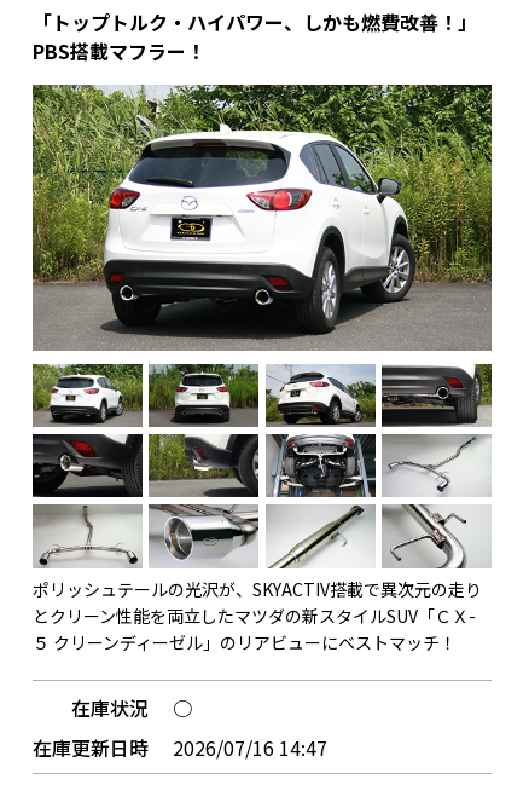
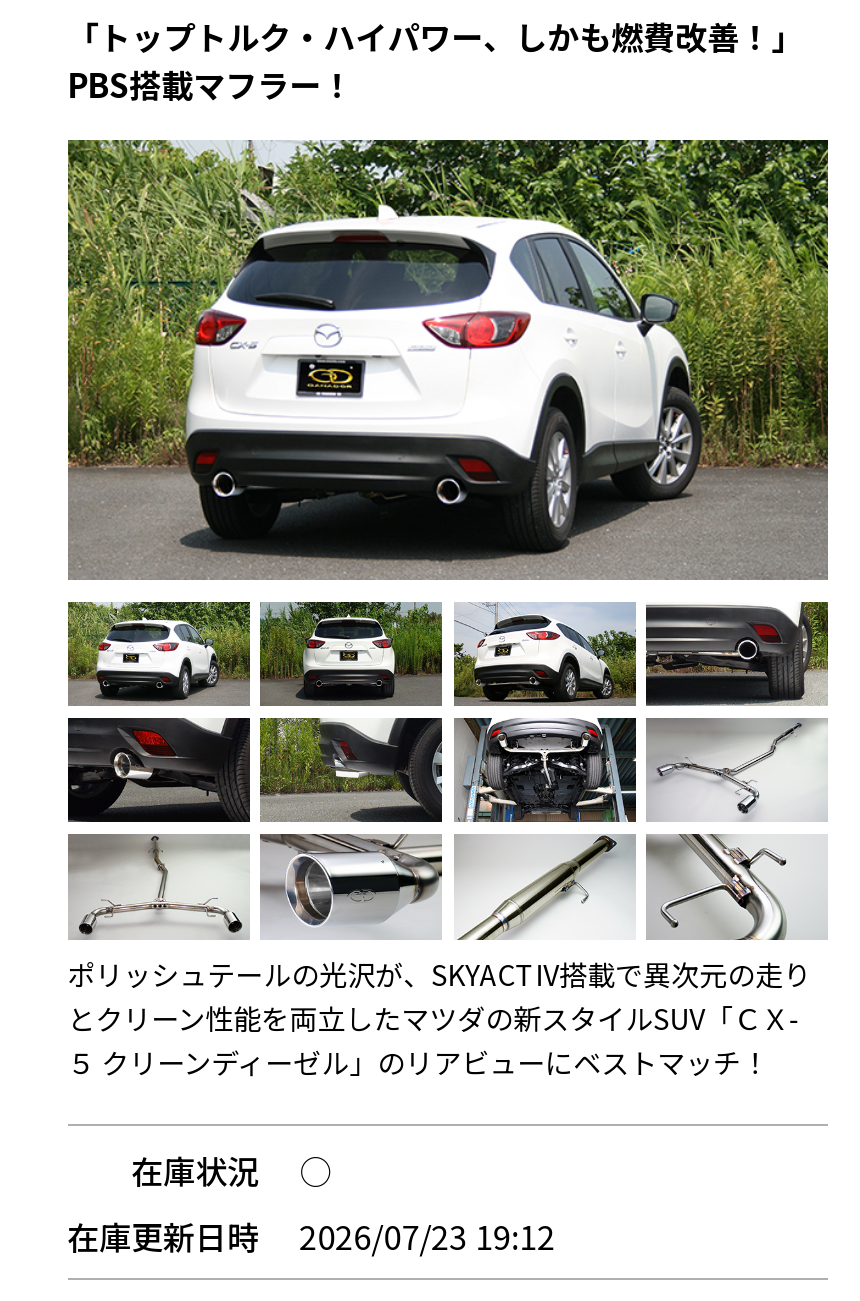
- 在庫更新日時 2026/07/16 14:47
+ 在庫更新日時 2026/07/23 19:12
